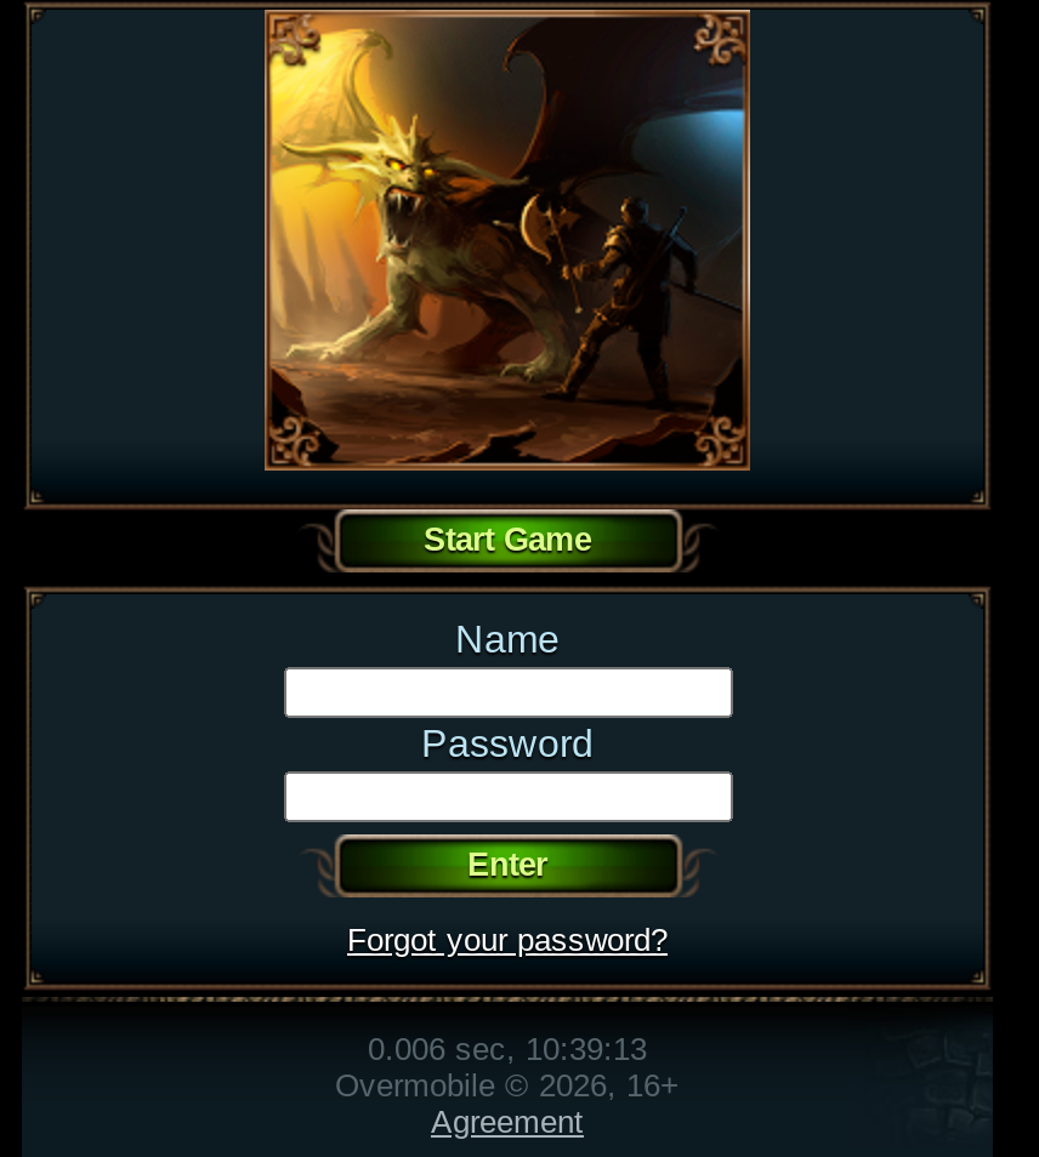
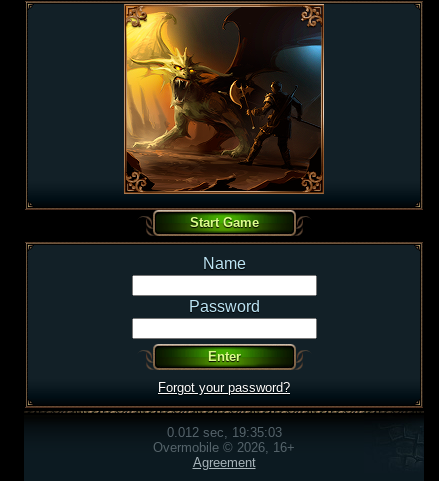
- 0.006 sec, 10:39:13
+ 0.012 sec, 19:35:03
